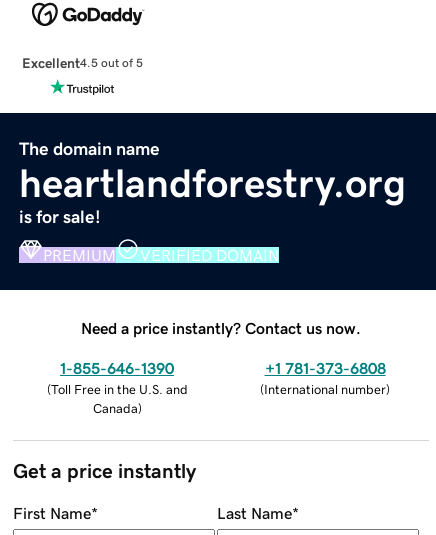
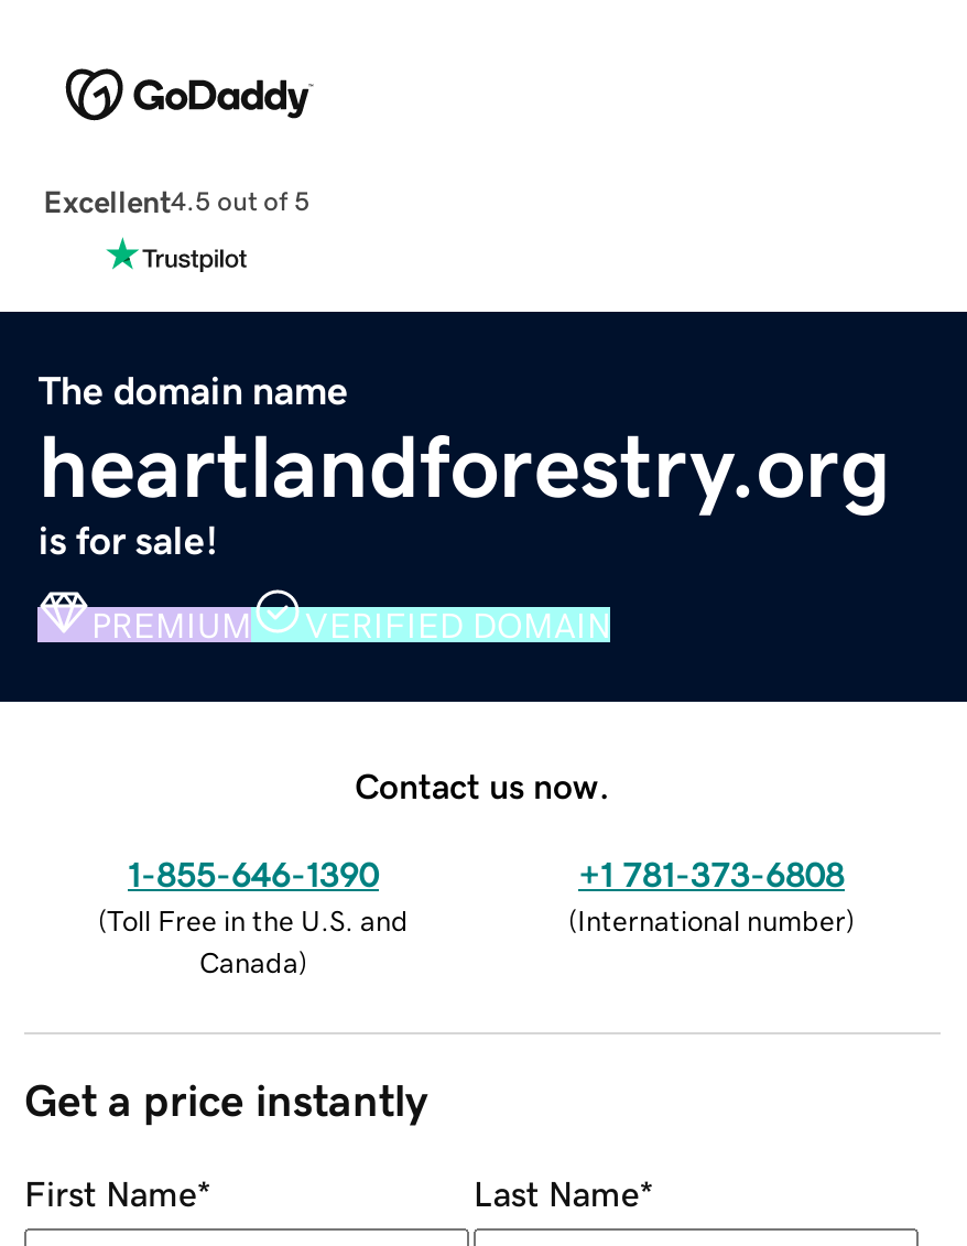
- Need a price instantly? Contact us now.
+ Contact us now.
